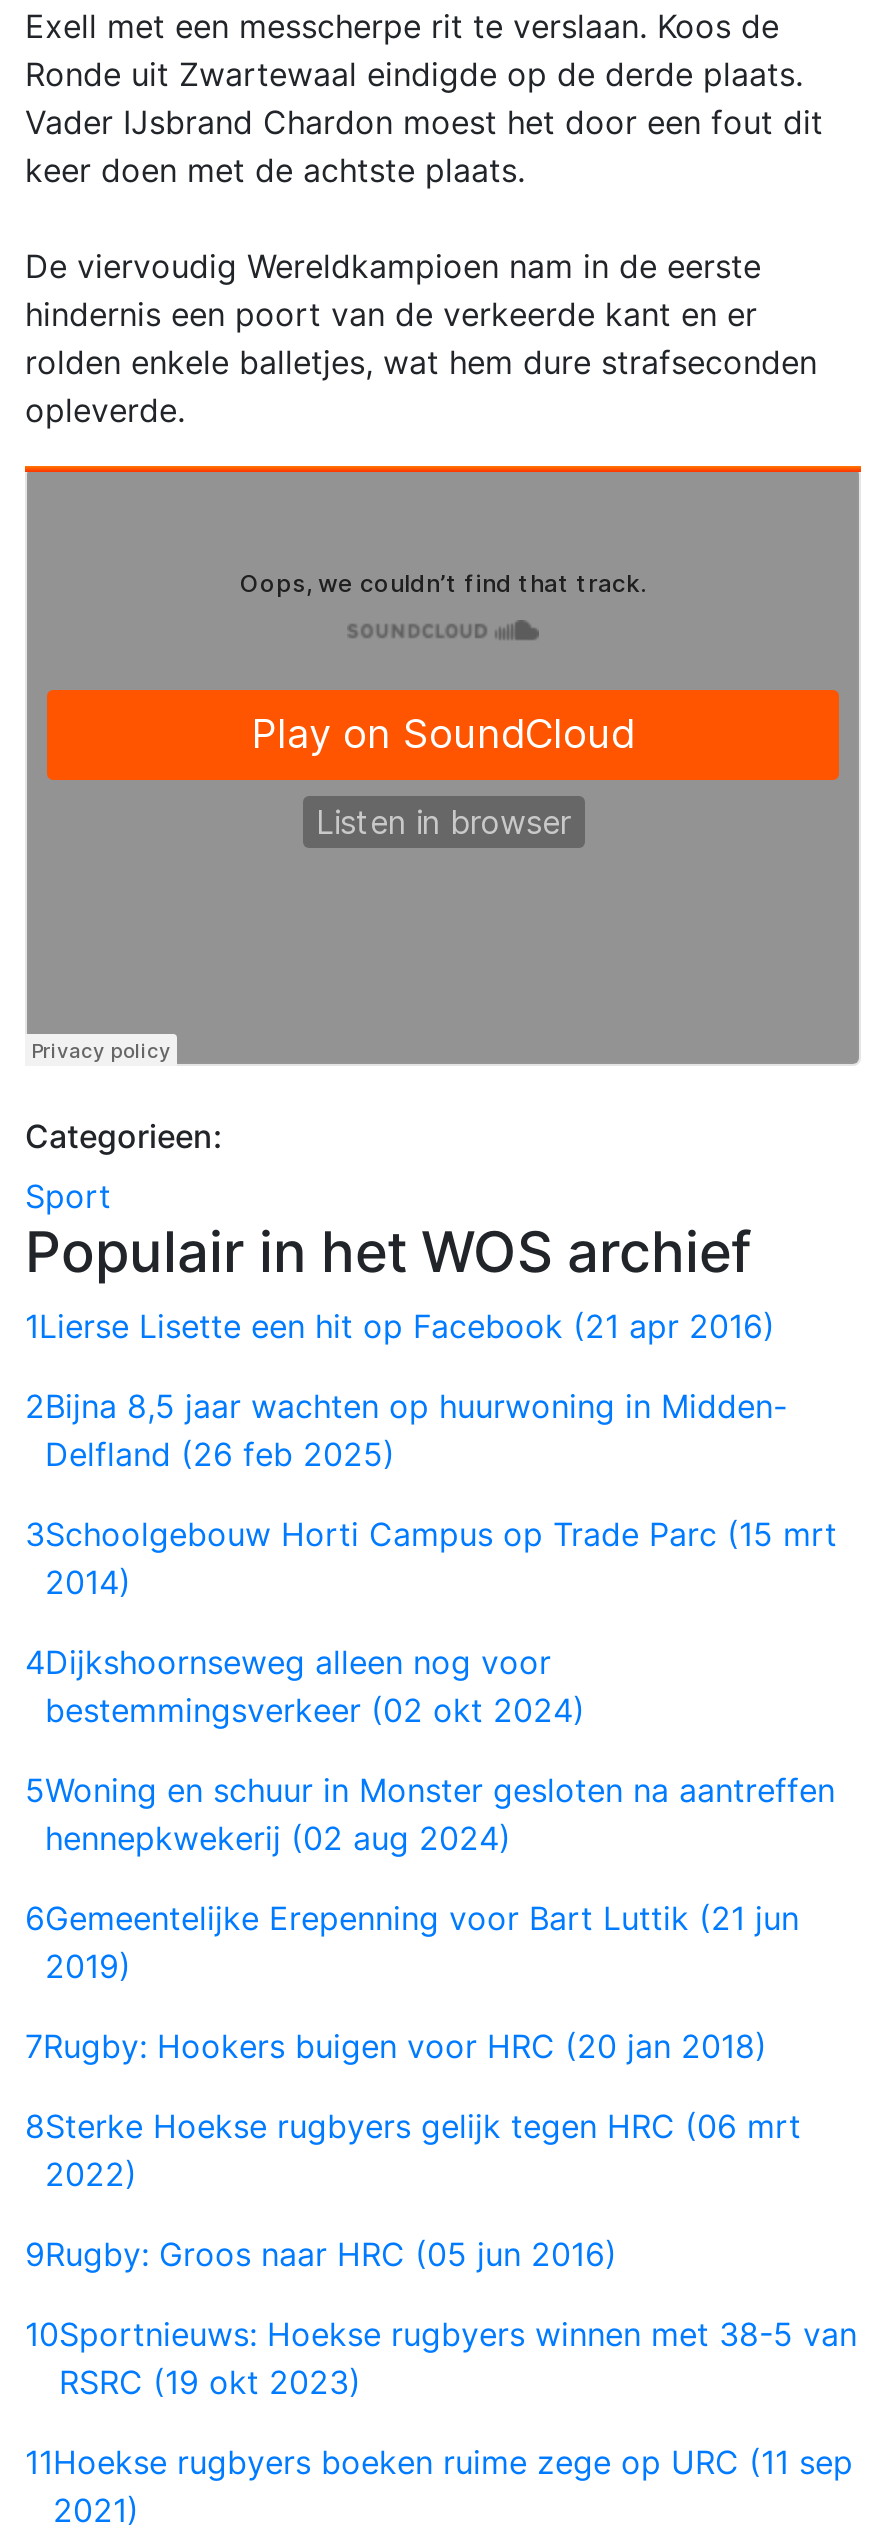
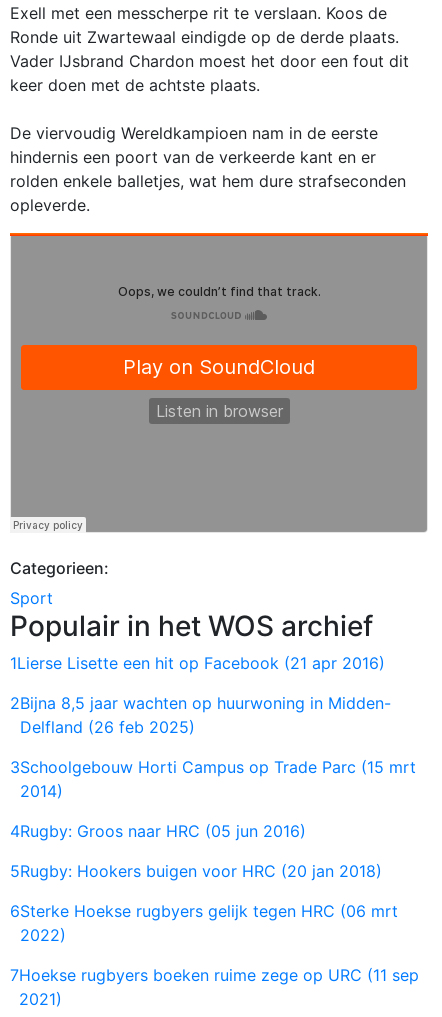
- 4Dijkshoornseweg alleen nog voor
- bestemmingsverkeer (02 okt 2024)
- 5Woning en schuur in Monster gesloten na aantreffen
- hennepkwekerij (02 aug 2024)
- 6Gemeentelijke Erepenning voor Bart Luttik (21 jun
- 2019)
- 7Rugby: Hookers buigen voor HRC (20 jan 2018)
- 8Sterke Hoekse rugbyers gelijk tegen HRC (06 mrt
+ 4Rugby: Groos naar HRC (05 jun 2016)
+ 5Rugby: Hookers buigen voor HRC (20 jan 2018)
+ 6Sterke Hoekse rugbyers gelijk tegen HRC (06 mrt

- 9Rugby: Groos naar HRC (05 jun 2016)
- 10Sportnieuws: Hoekse rugbyers winnen met 38-5 van
- RSRC (19 okt 2023)
- 11Hoekse rugbyers boeken ruime zege op URC (11 sep
+ 7Hoekse rugbyers boeken ruime zege op URC (11 sep
